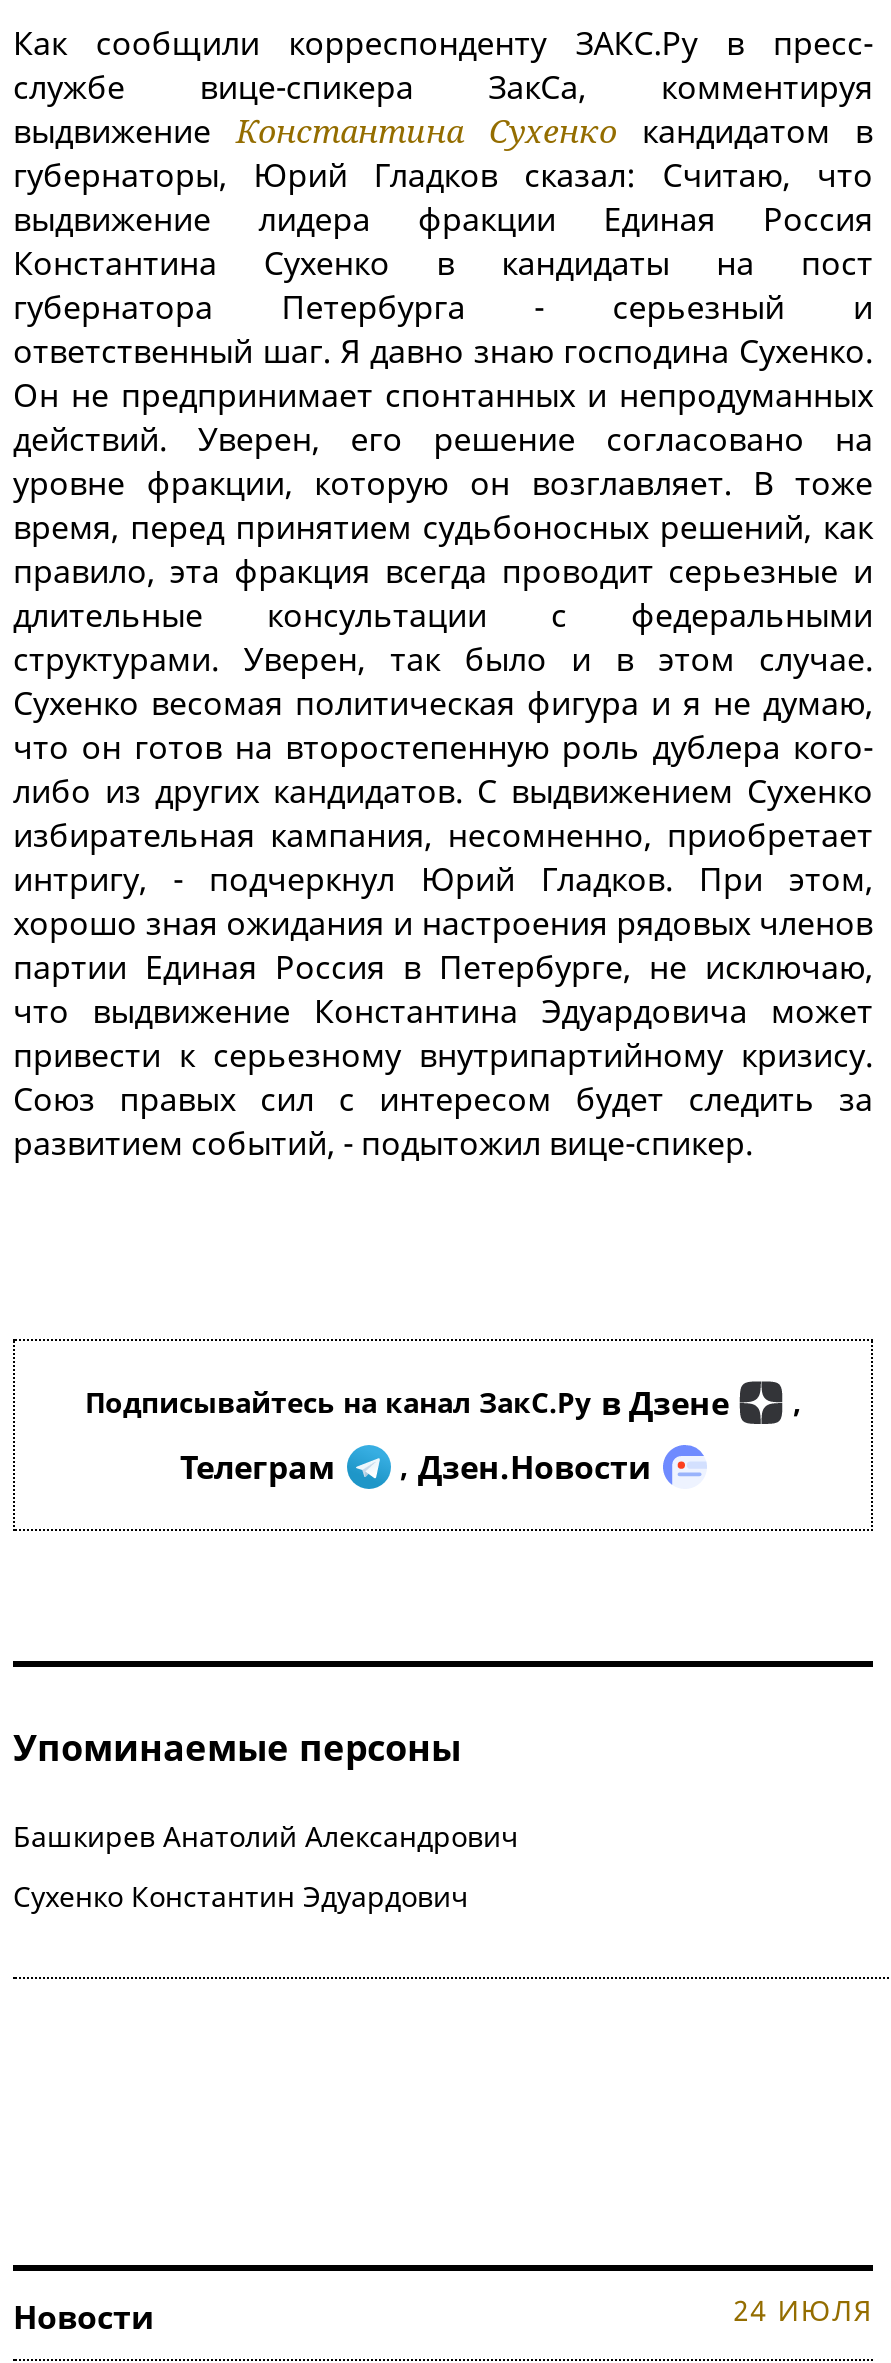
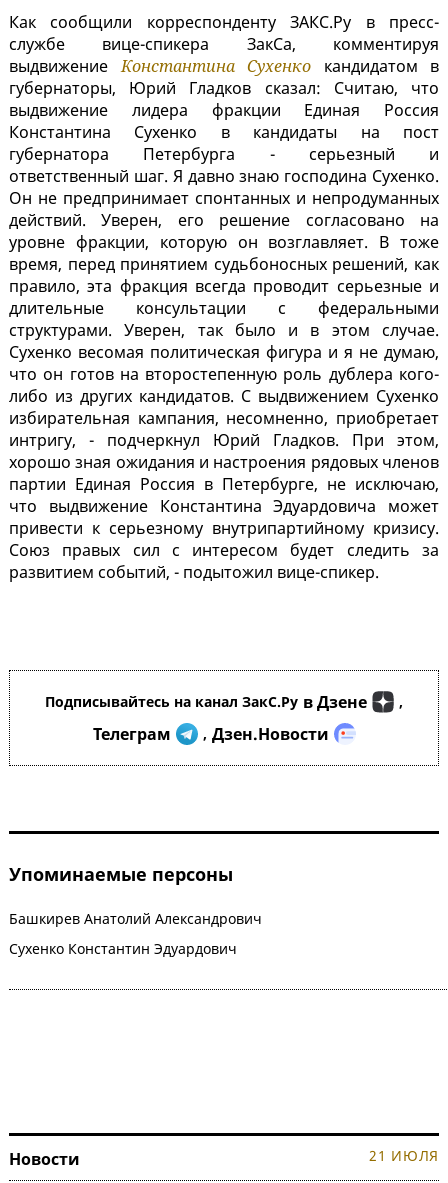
- 24 ИЮЛЯ
+ 21 ИЮЛЯ
